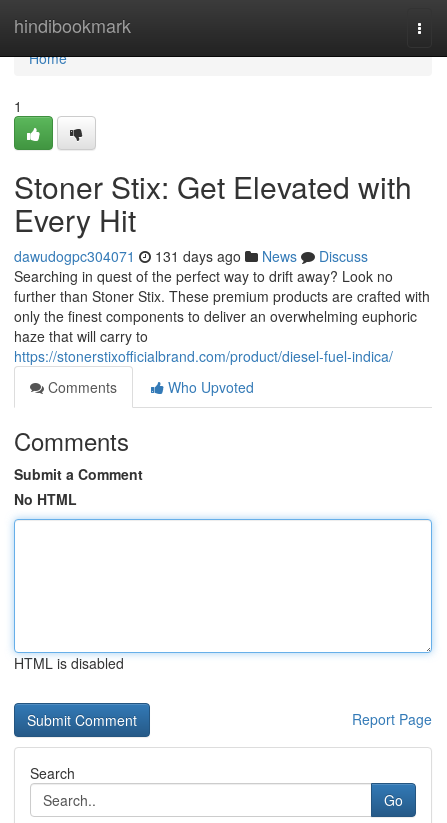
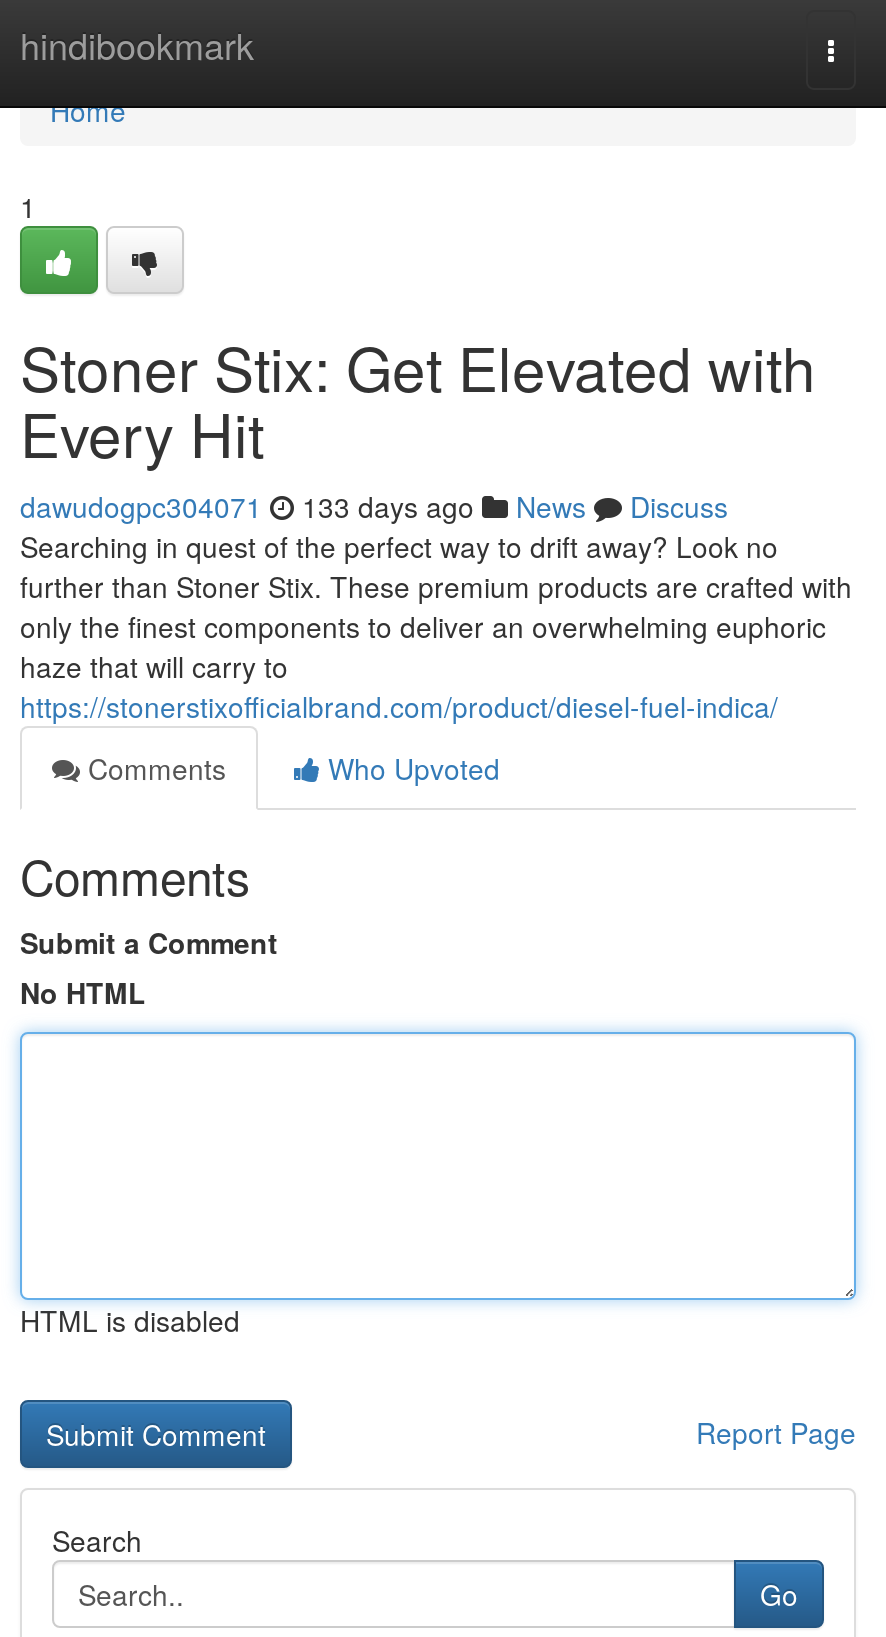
- dawudogpc304071 131 days ago News Discuss
+ dawudogpc304071 133 days ago News Discuss
